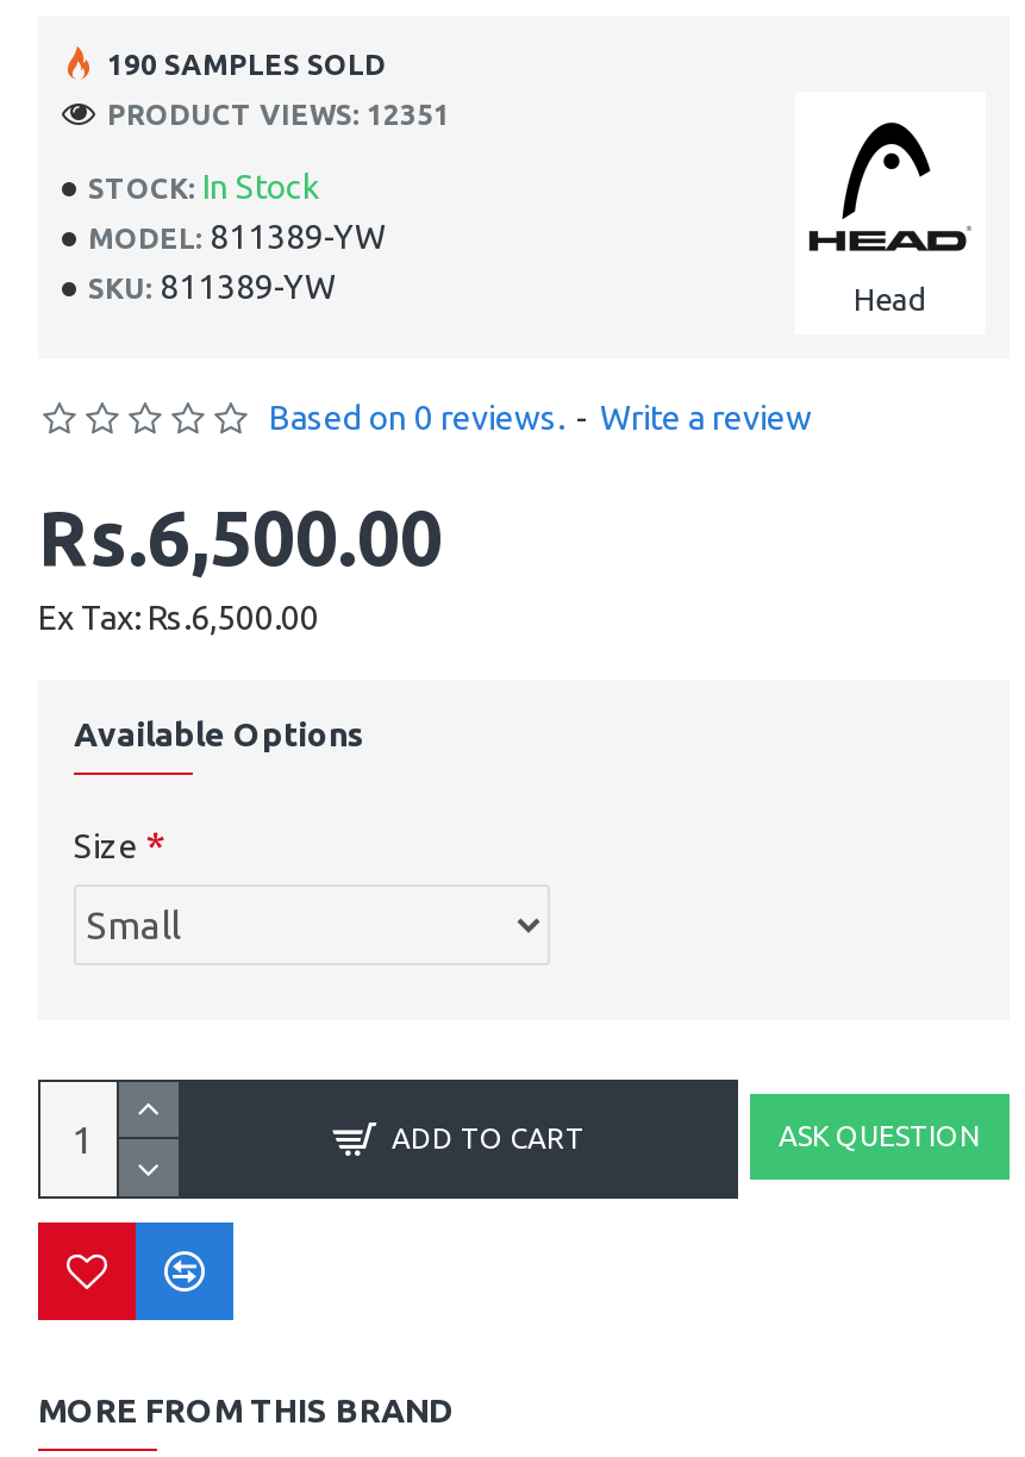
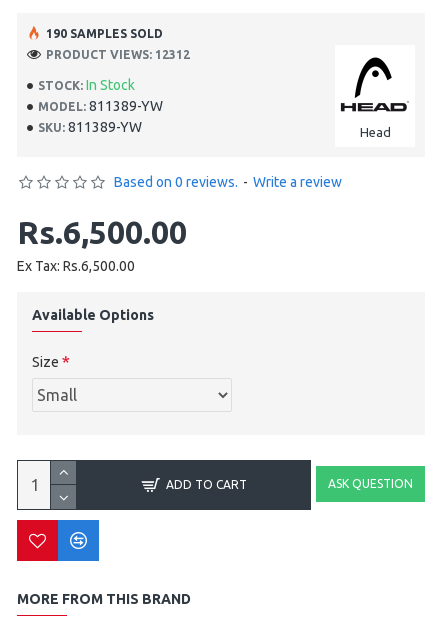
- PRODUCT VIEWS: 12351
+ PRODUCT VIEWS: 12312
